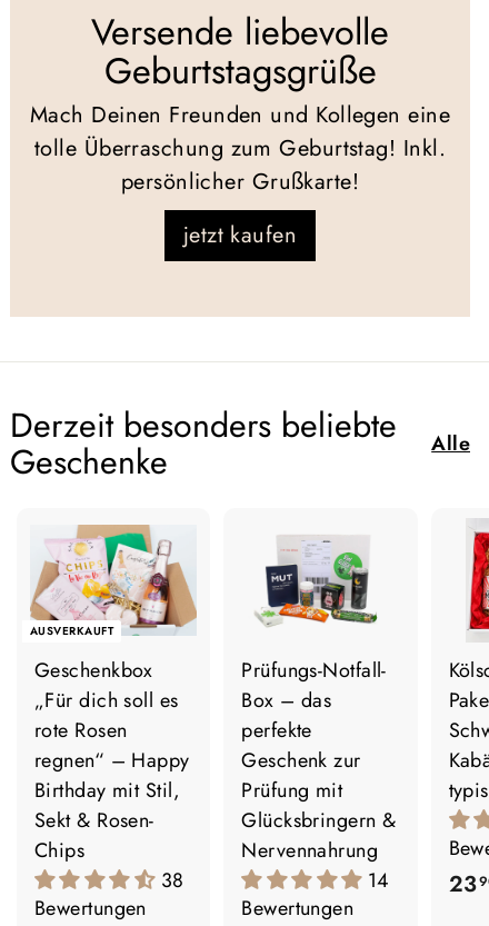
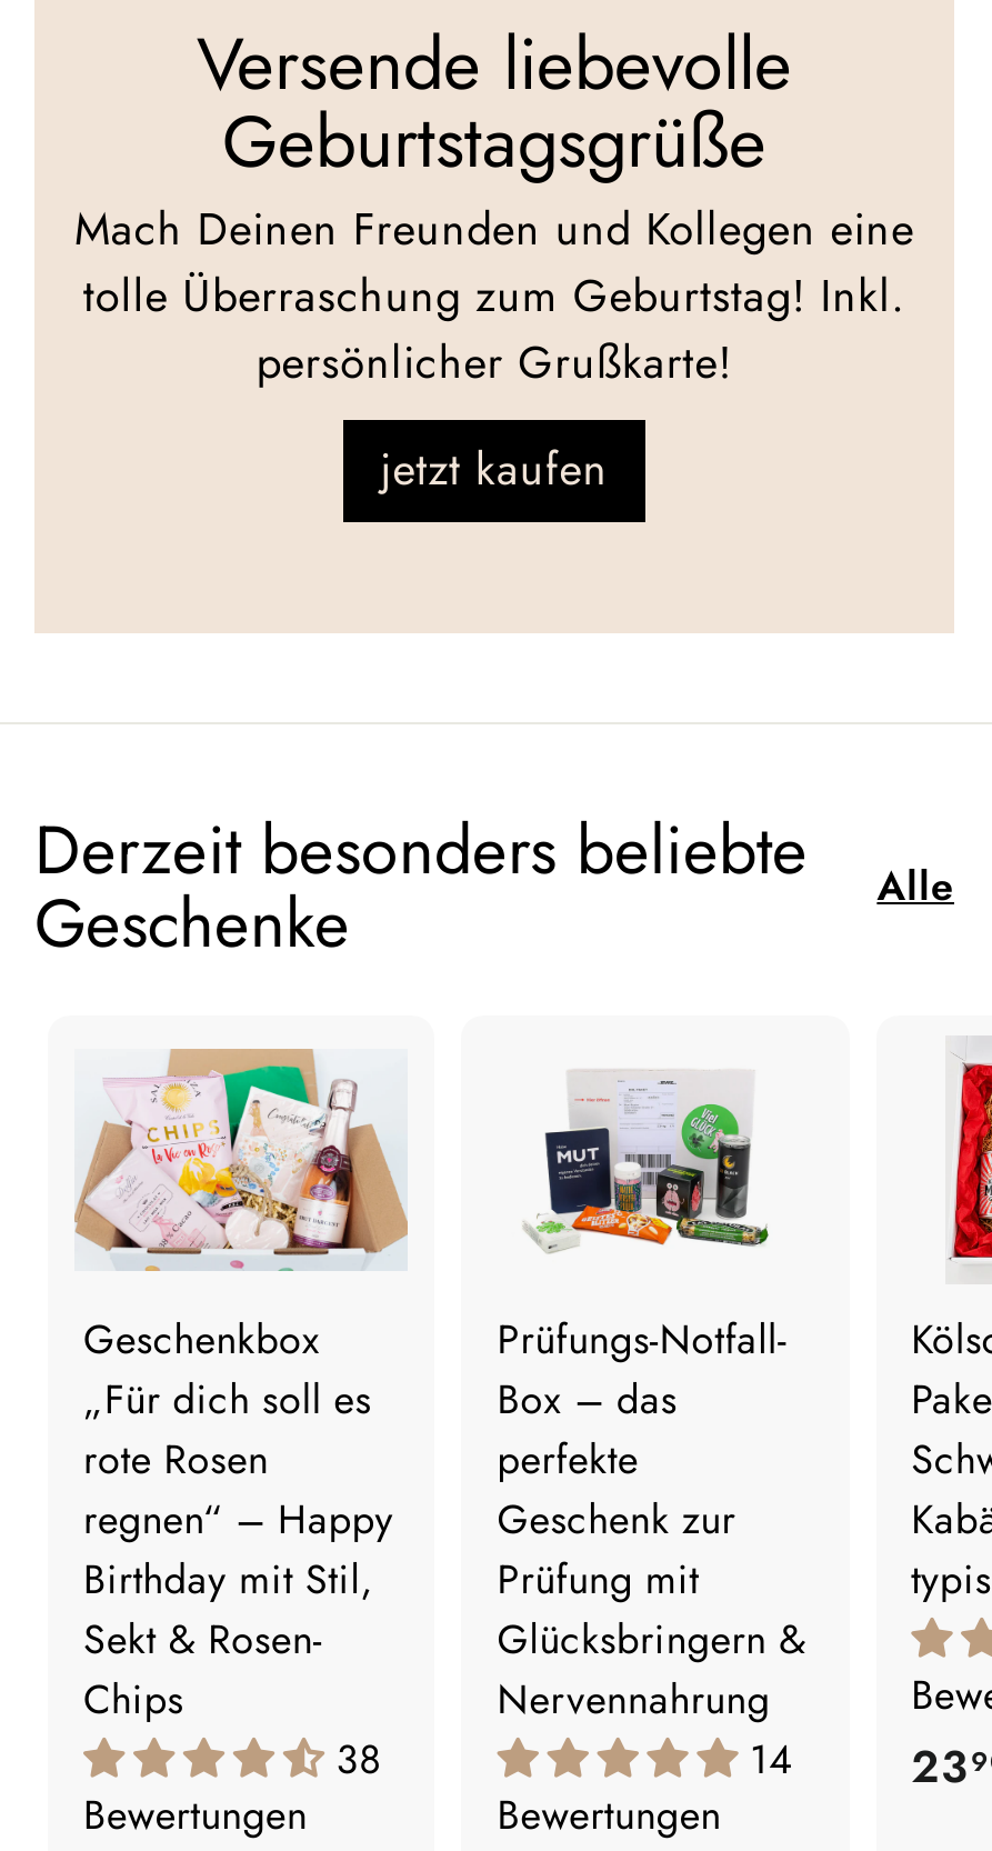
- AUSVERKAUFT
